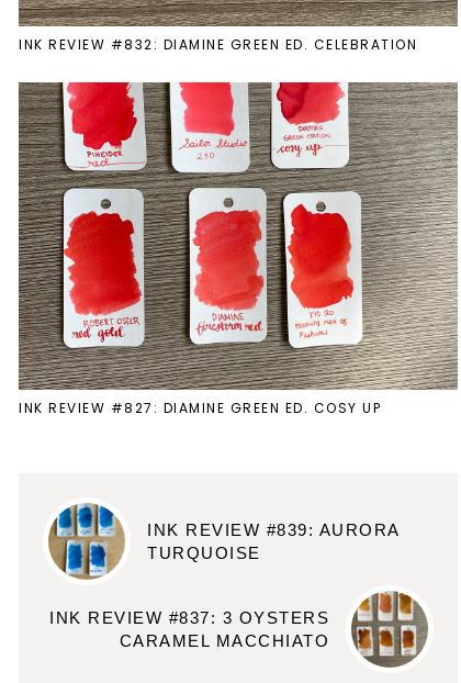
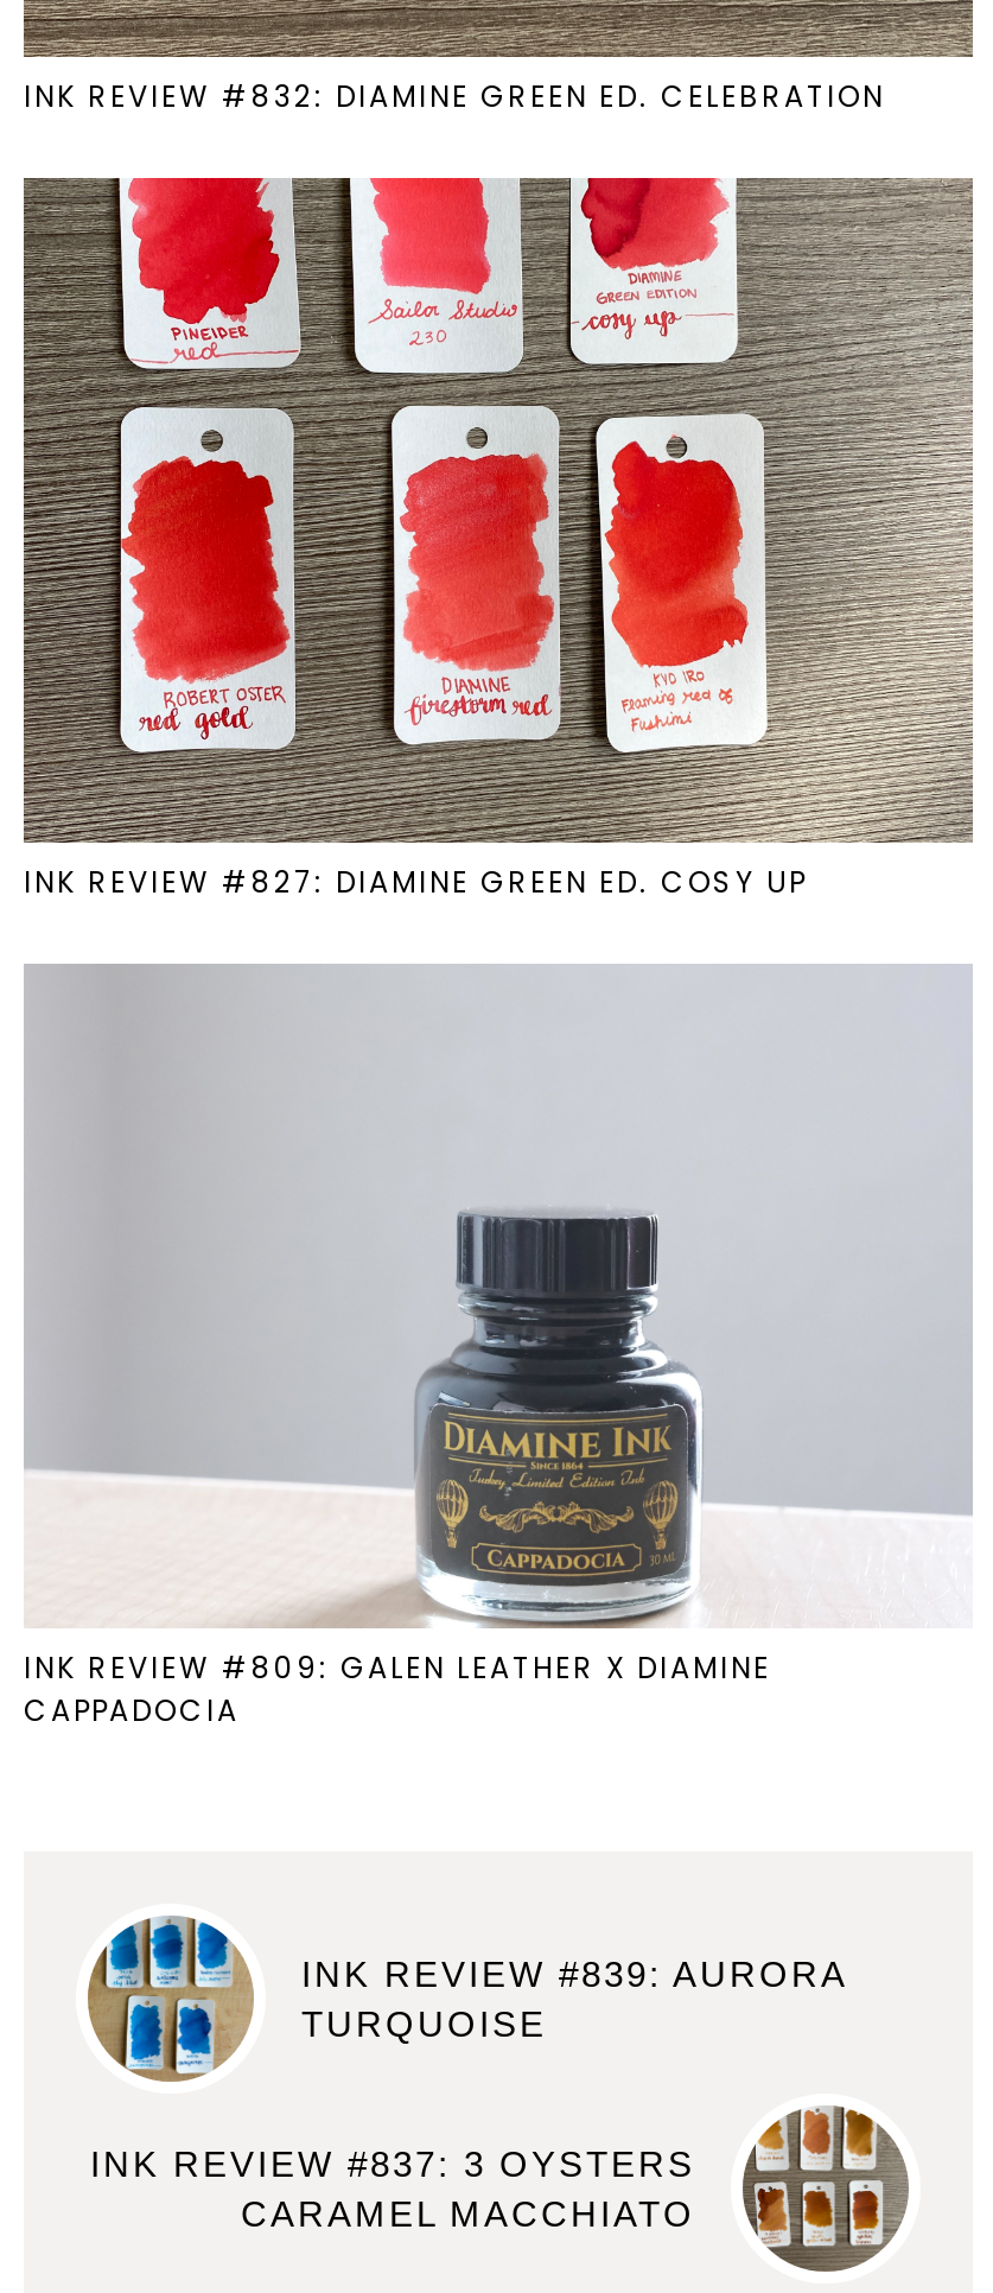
+ [image]
+ INK REVIEW #809: GALEN LEATHER X DIAMINE
+ CAPPADOCIA
